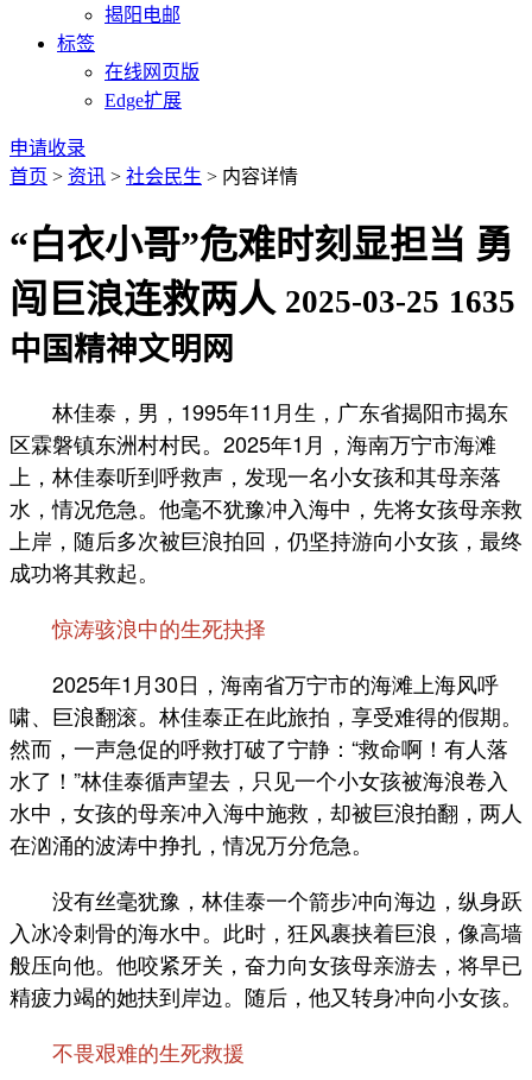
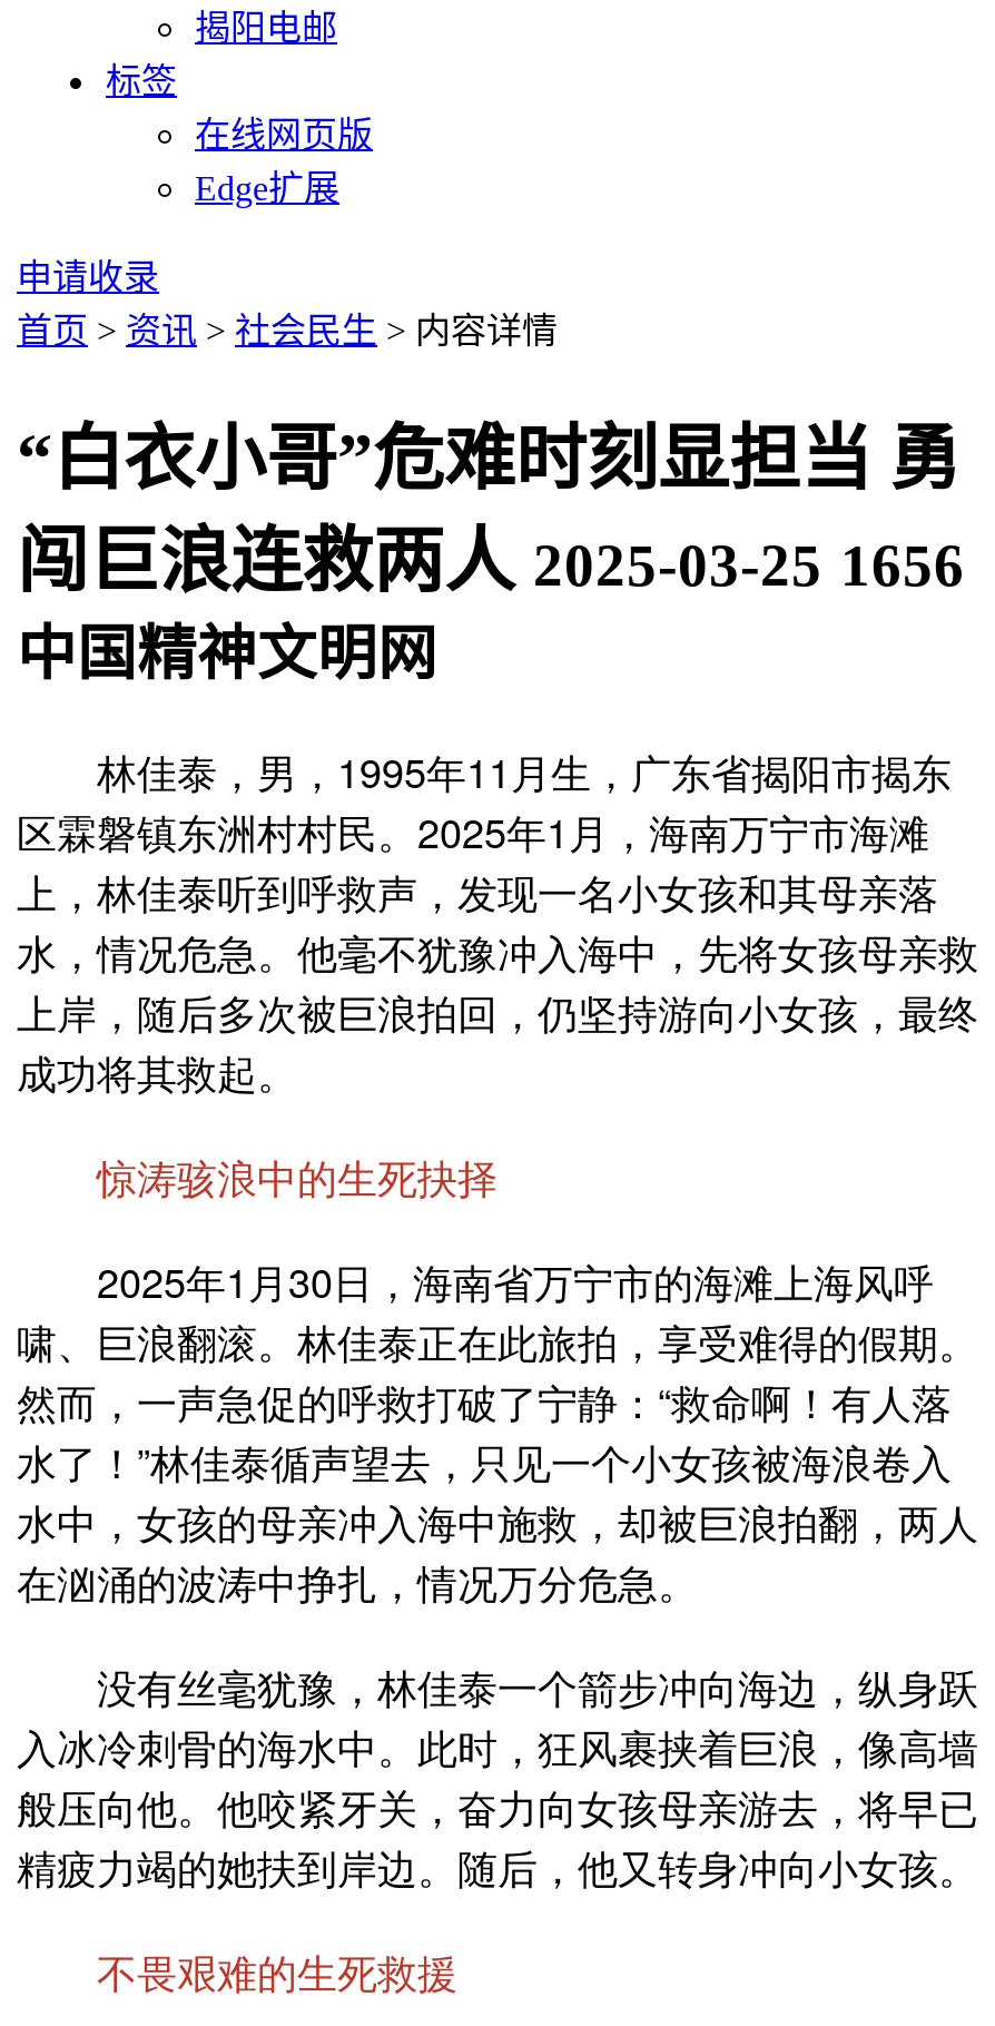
- 闯巨浪连救两人 2025-03-25 1635
+ 闯巨浪连救两人 2025-03-25 1656
